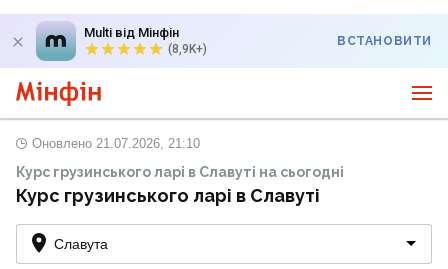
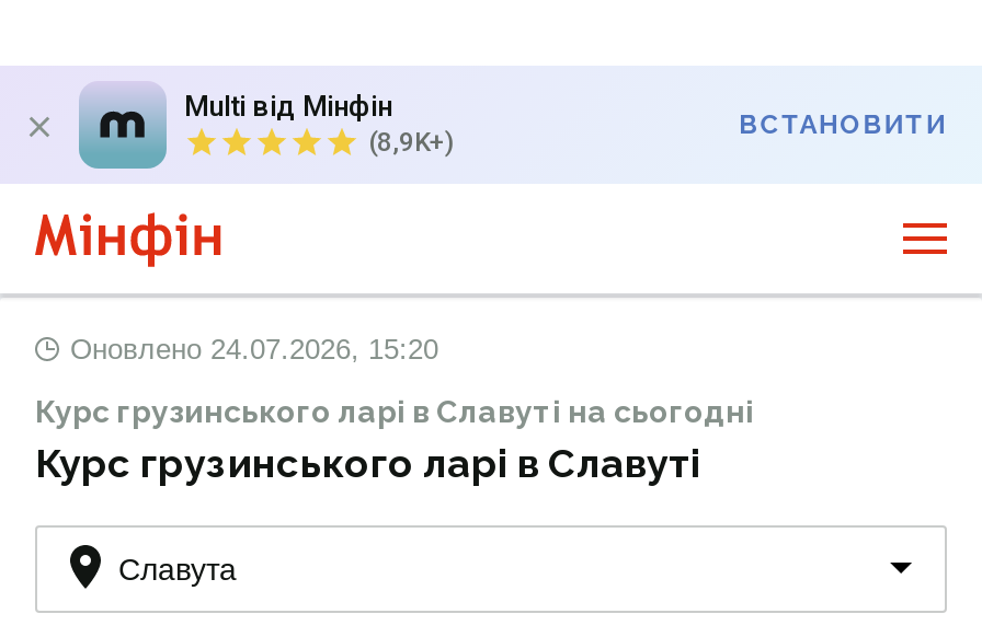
- Оновлено 21.07.2026, 21:10
+ Оновлено 24.07.2026, 15:20
